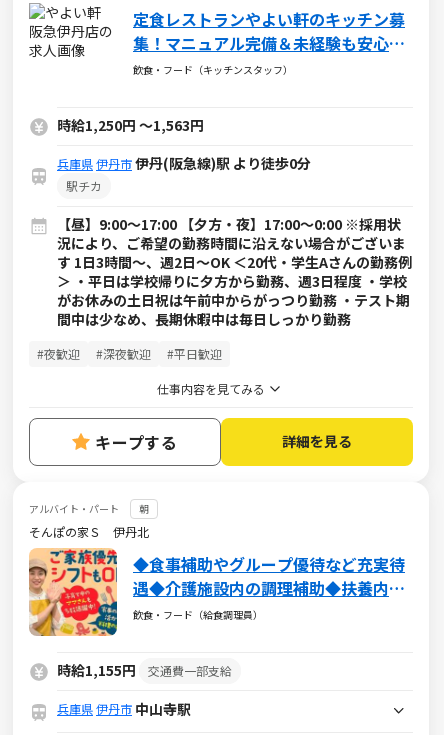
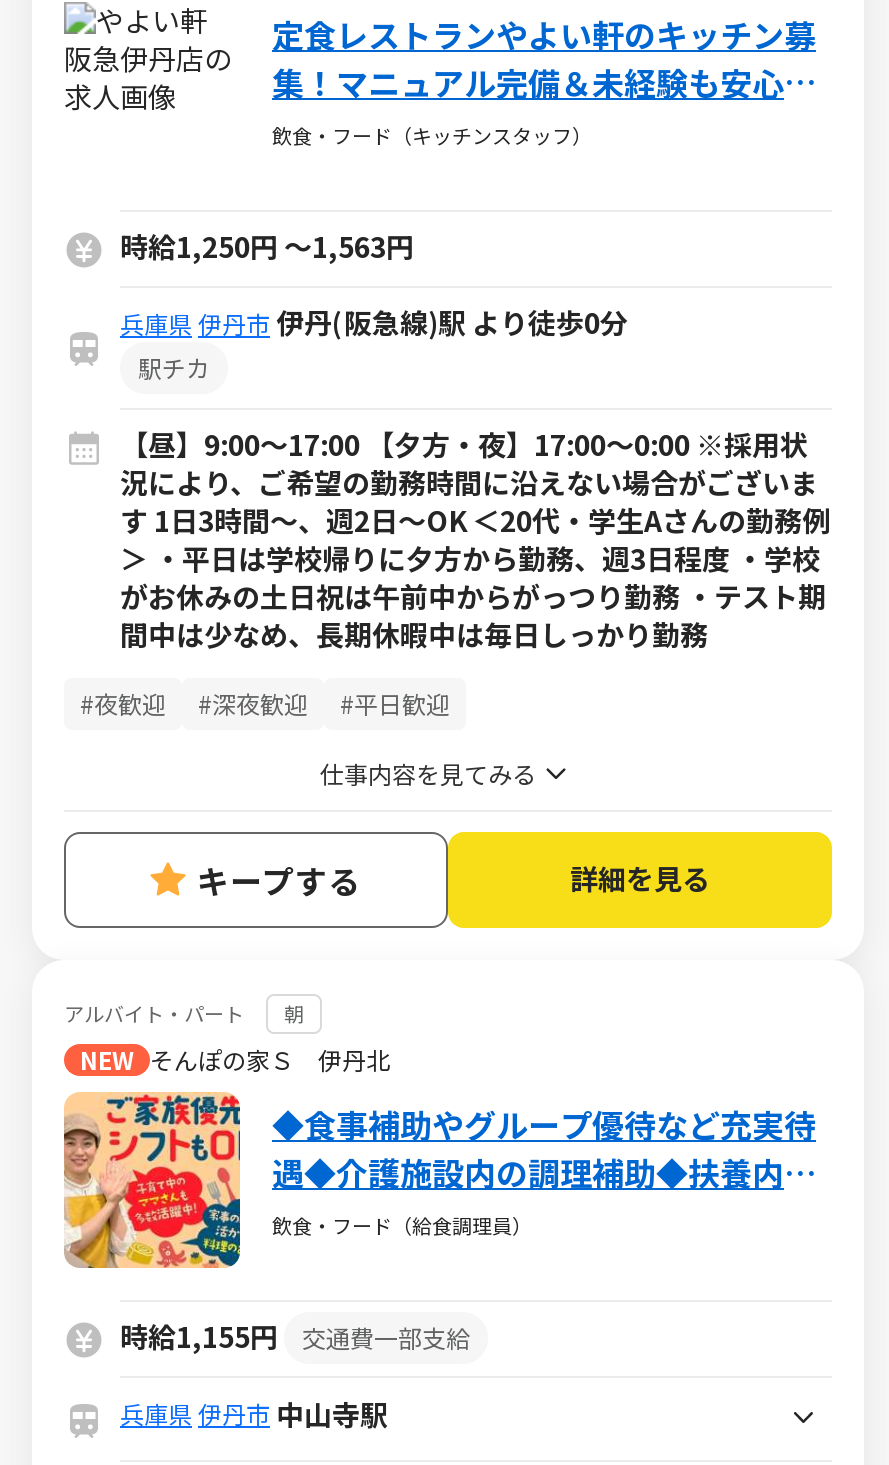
- そんぽの家Ｓ 伊丹北
+ NEW そんぽの家Ｓ 伊丹北
